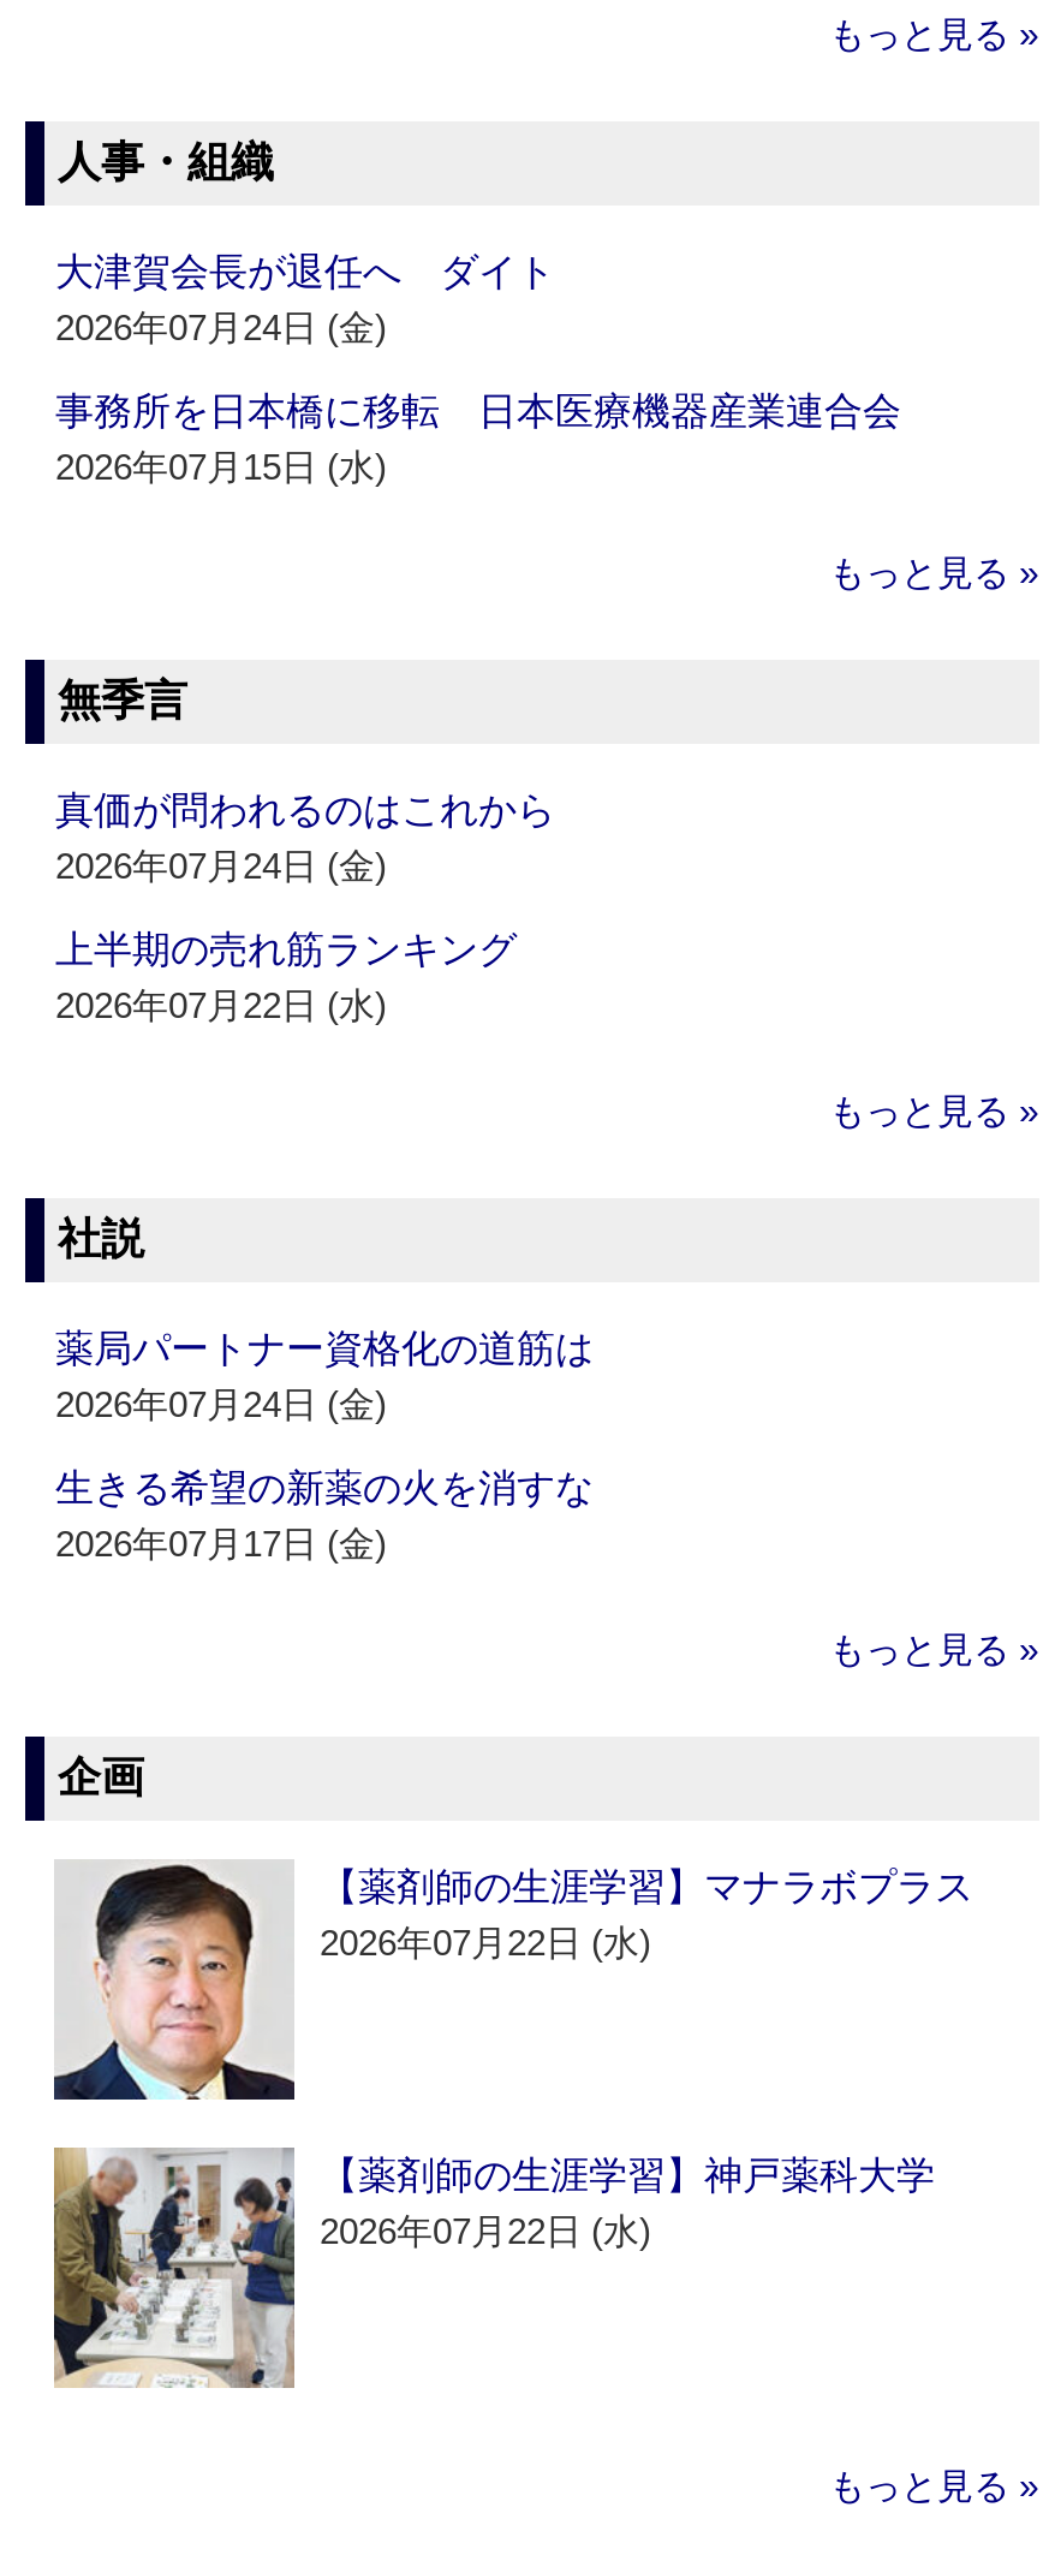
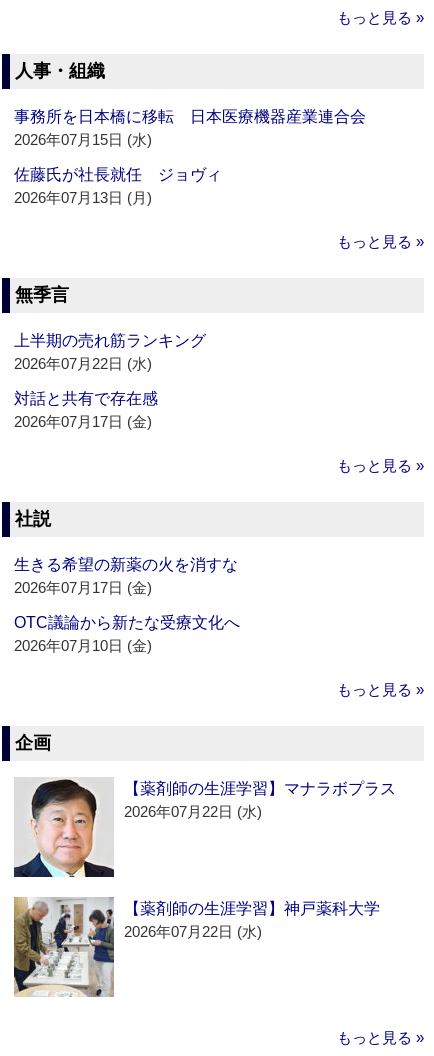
- 大津賀会長が退任へ ダイト
- 2026年07月24日 (金)

moved up: 事務所を日本橋に移転 日本医療機器産業連合会 | 2026年07月15日 (水)

+ 佐藤氏が社長就任 ジョヴィ
+ 2026年07月13日 (月)

- 真価が問われるのはこれから
- 2026年07月24日 (金)

moved up: 上半期の売れ筋ランキング | 2026年07月22日 (水)

+ 対話と共有で存在感
+ 2026年07月17日 (金)

- 薬局パートナー資格化の道筋は
- 2026年07月24日 (金)

moved up: 生きる希望の新薬の火を消すな | 2026年07月17日 (金)

+ OTC議論から新たな受療文化へ
+ 2026年07月10日 (金)
